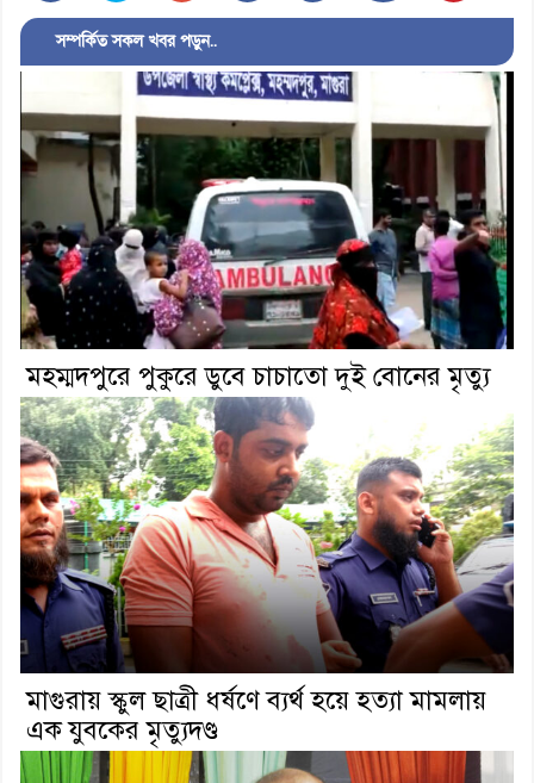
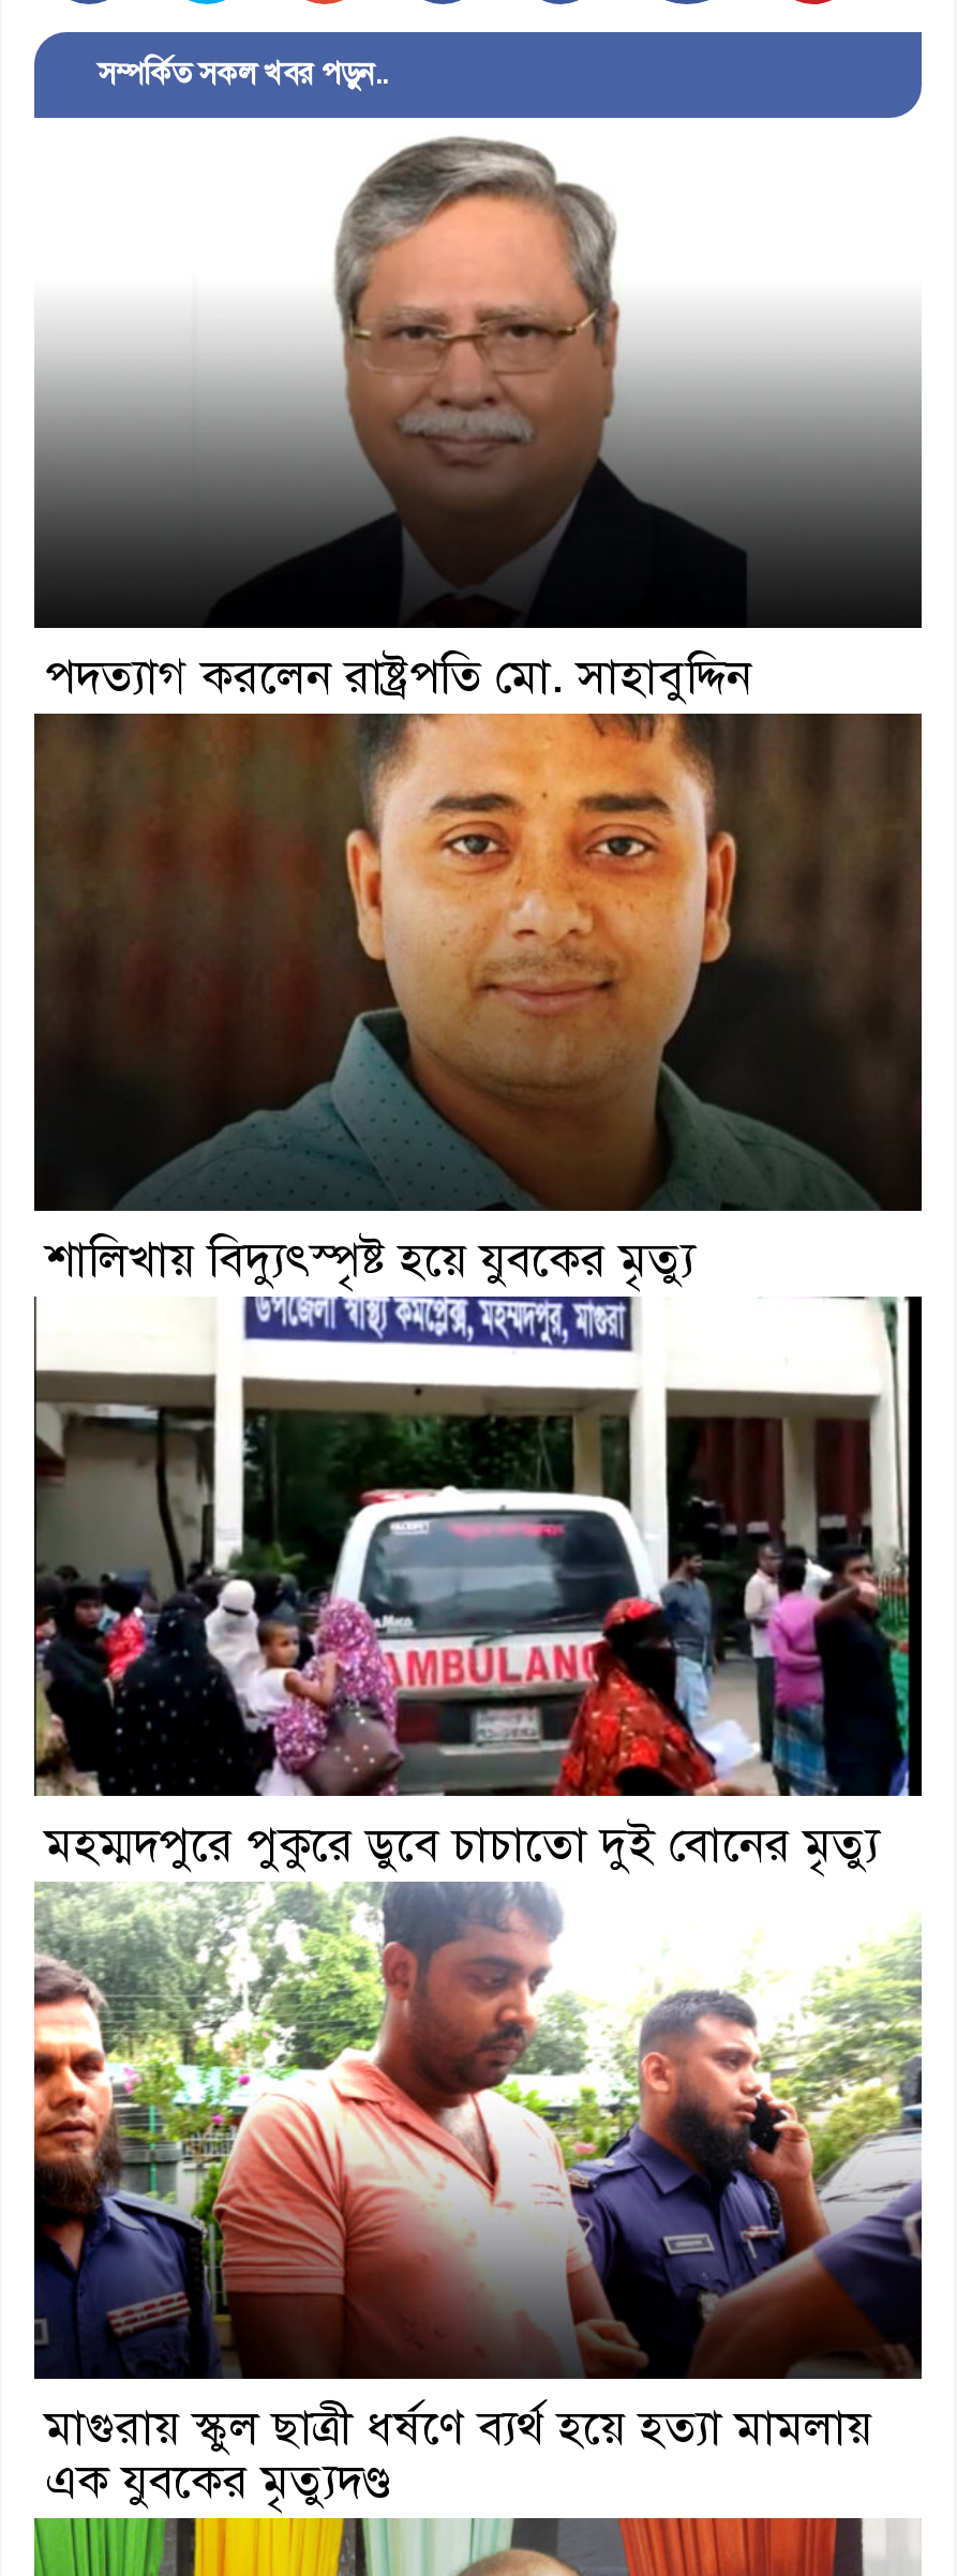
+ [image]
+ শালিখায় বিদ্যুৎস্পৃষ্ট হয়ে যুবকের মৃত্যু

+ [image]
+ পদত্যাগ করলেন রাষ্ট্রপতি মো. সাহাবুদ্দিন
